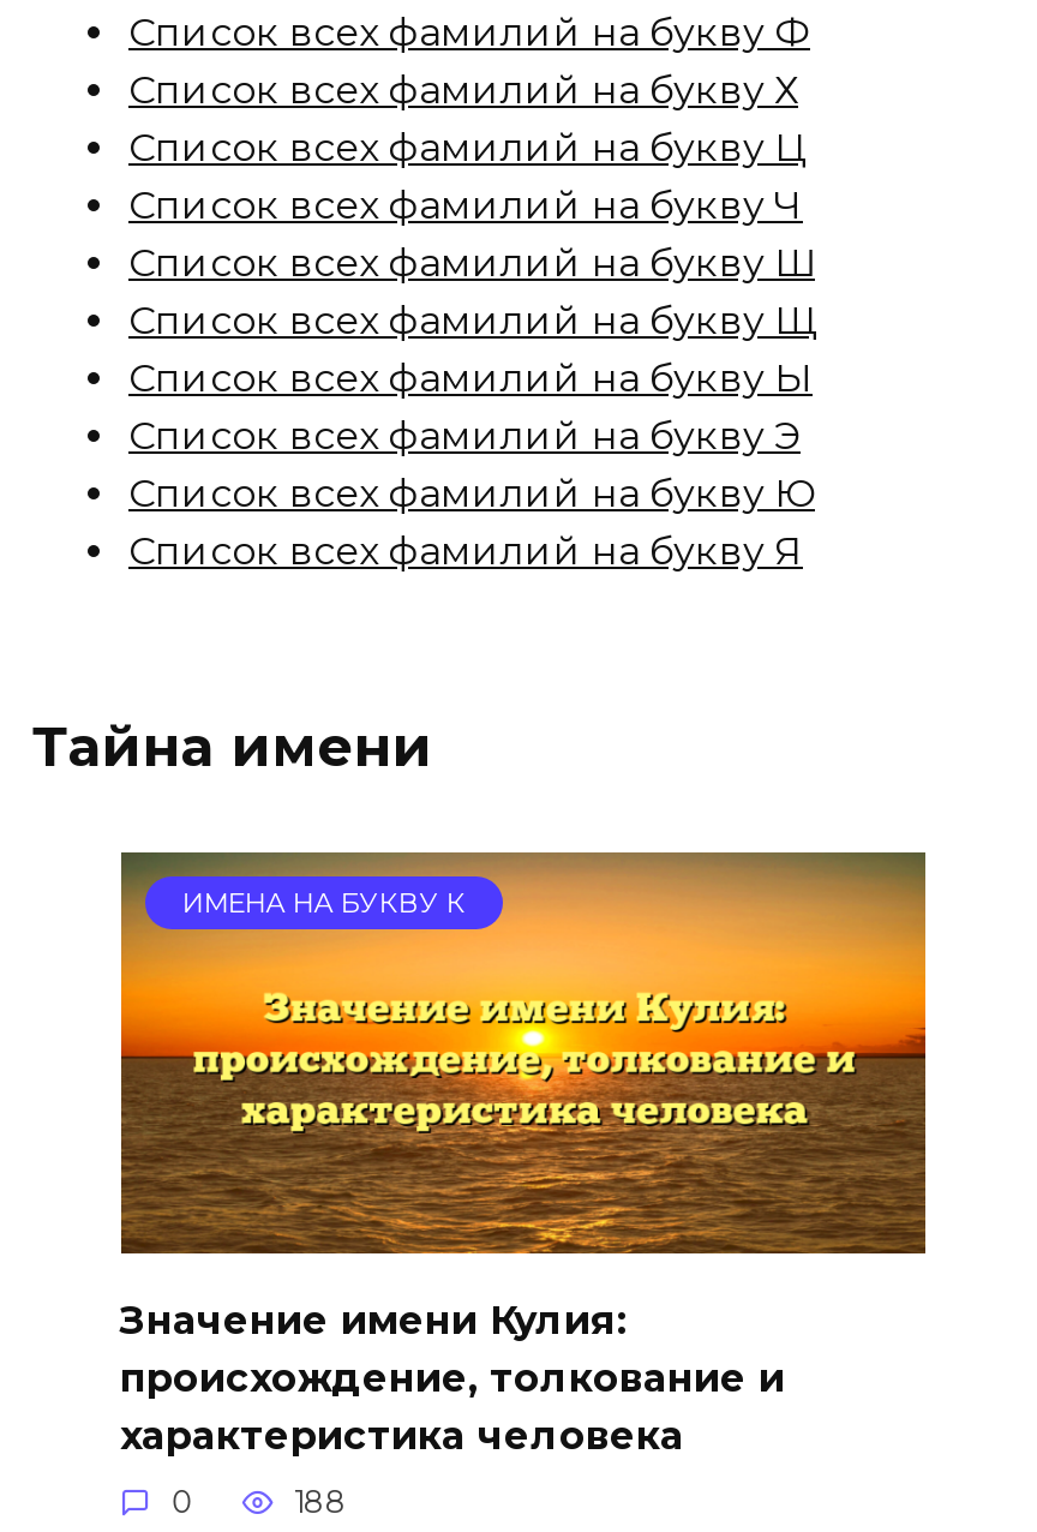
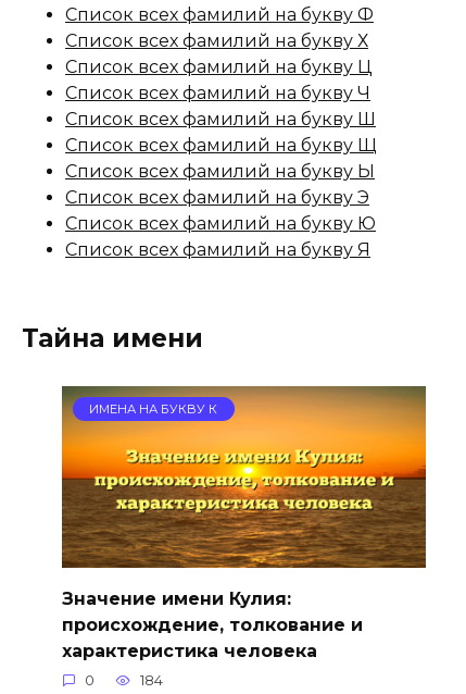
- 188
+ 184
